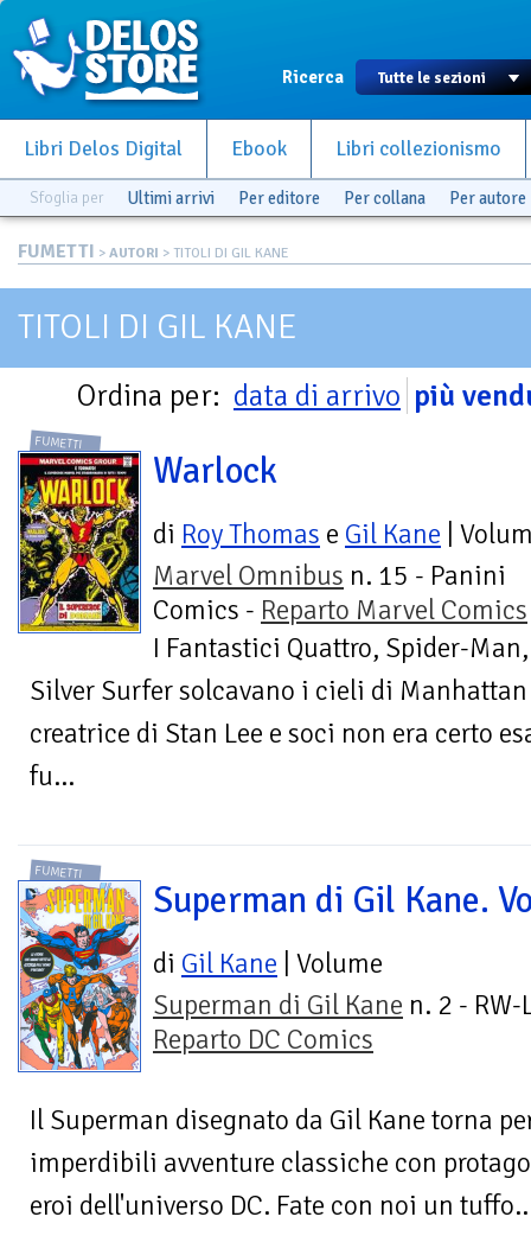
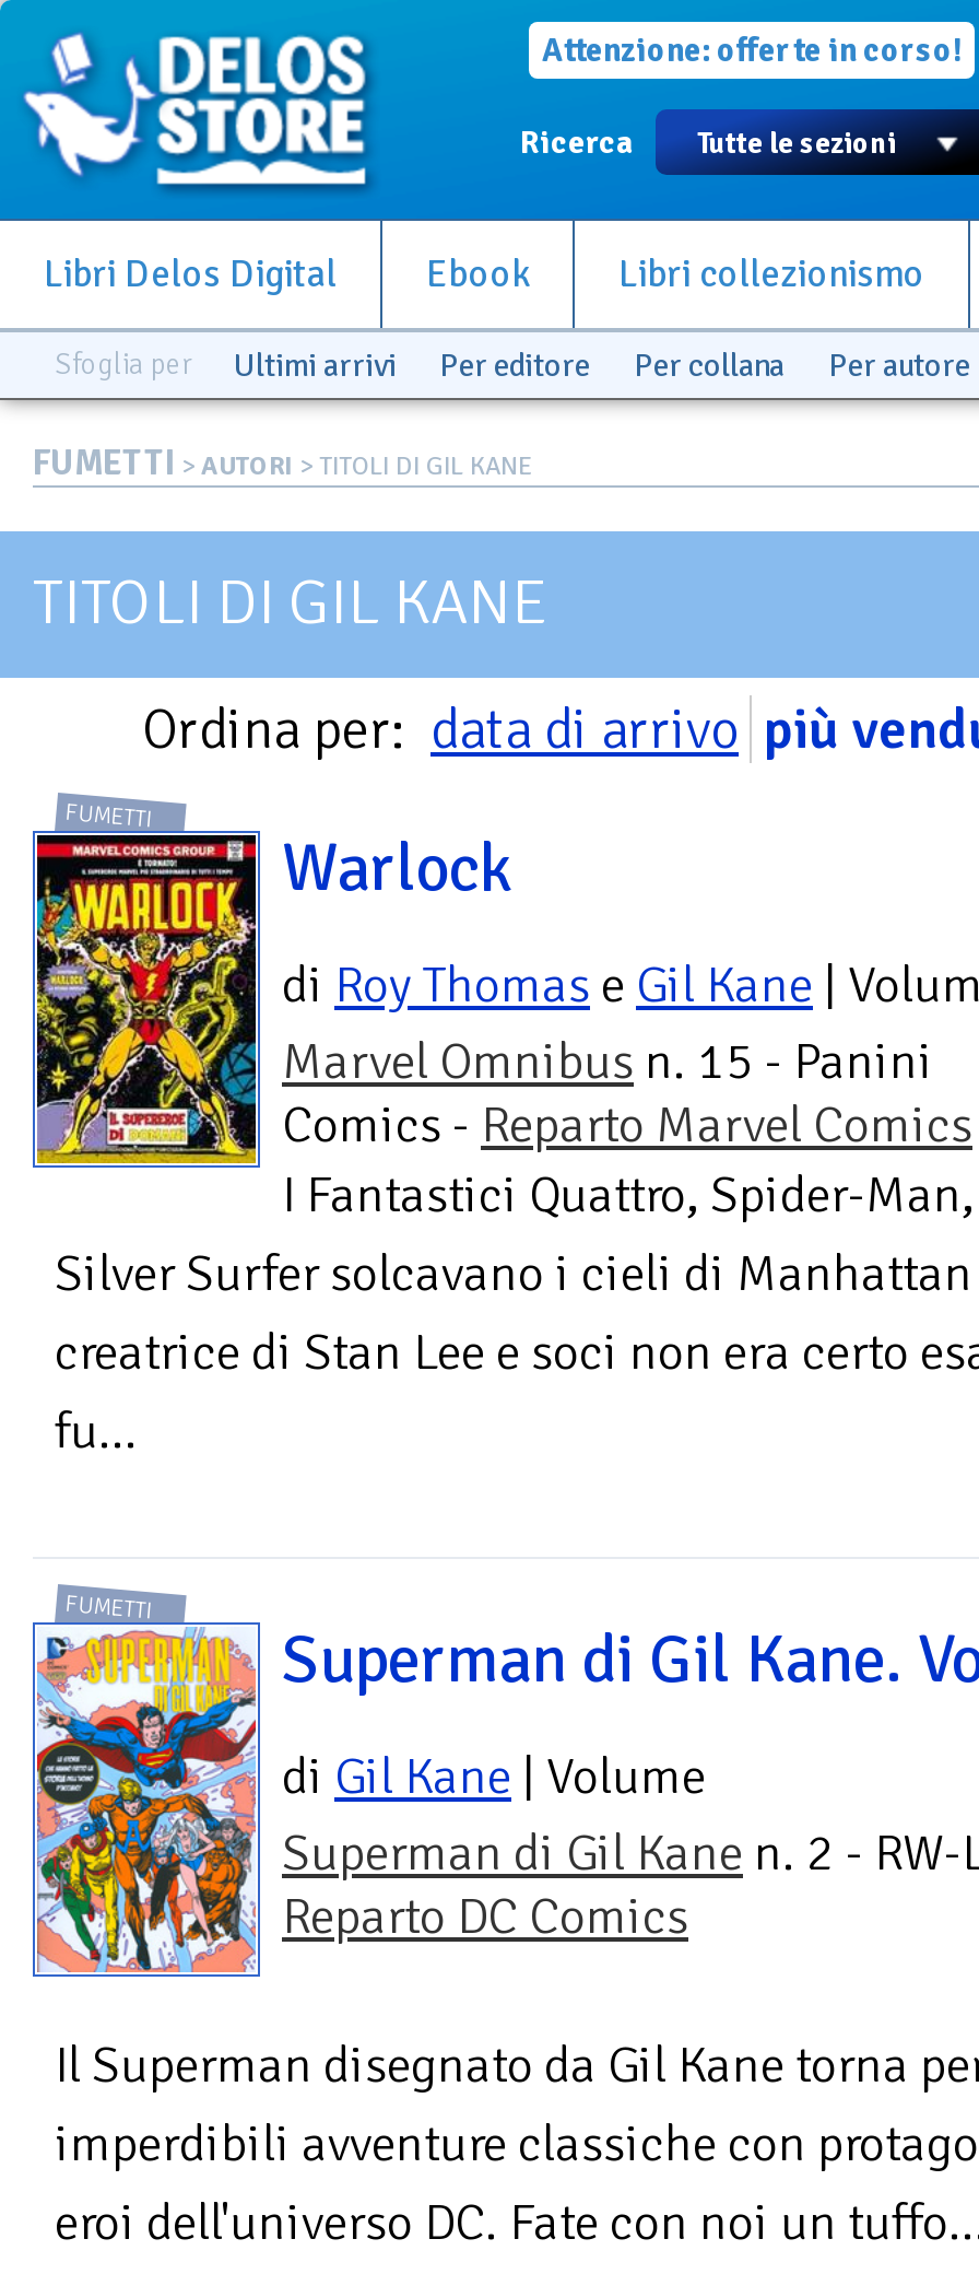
+ Attenzione: offerte in corso!
